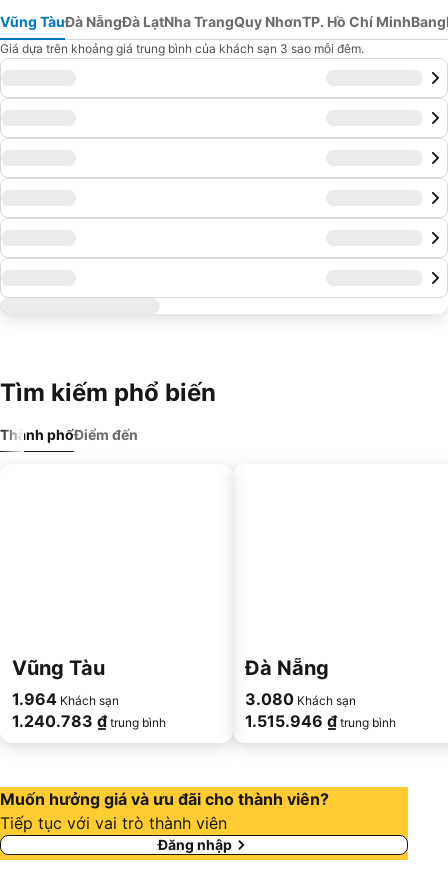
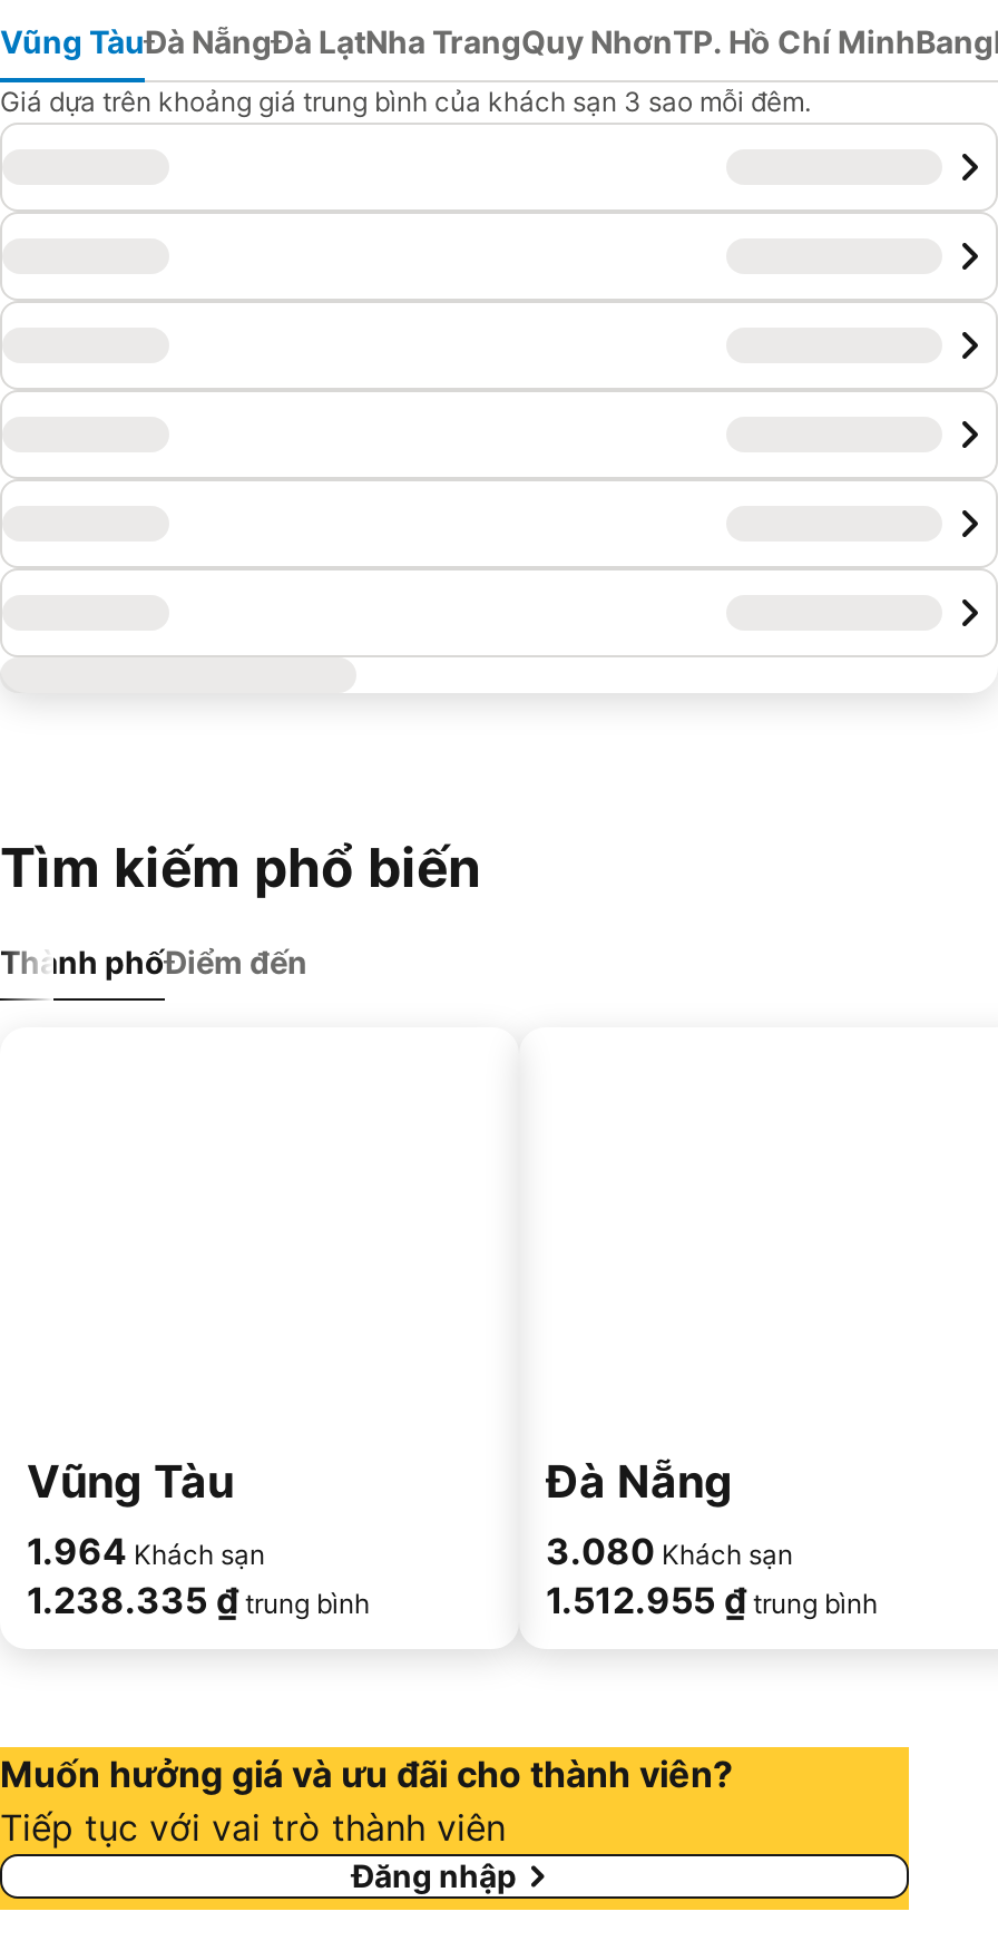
- 1.240.783 ₫ trung bình
+ 1.238.335 ₫ trung bình

- 1.515.946 ₫ trung bình
+ 1.512.955 ₫ trung bình
